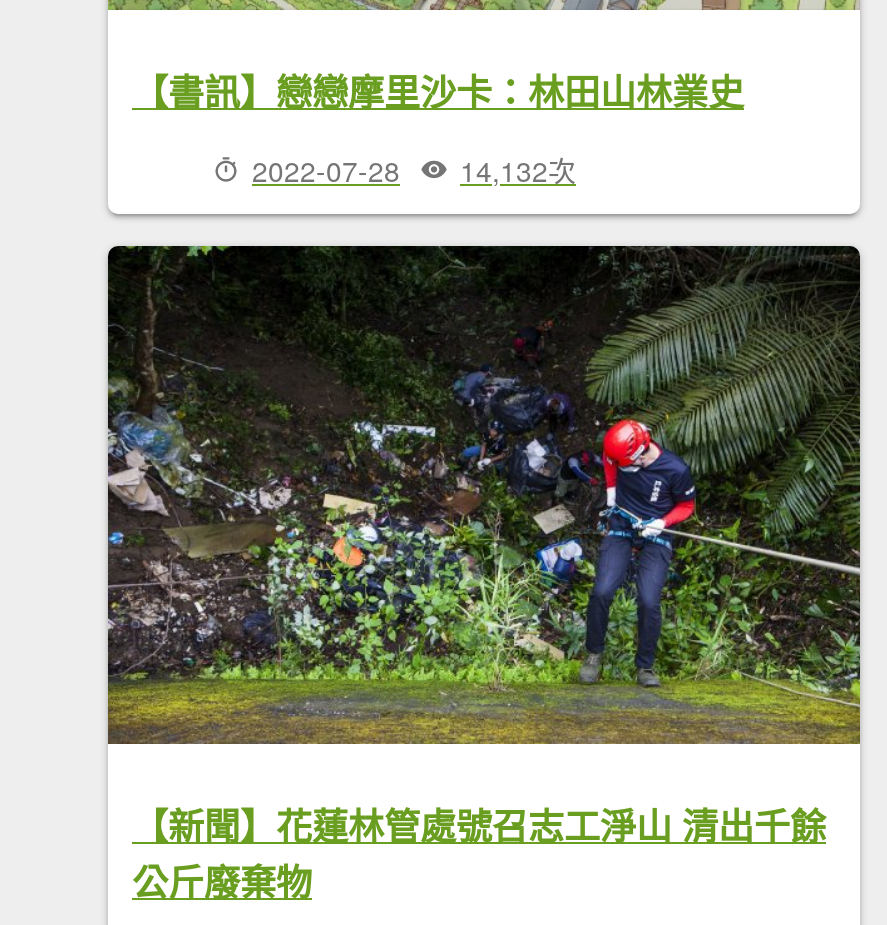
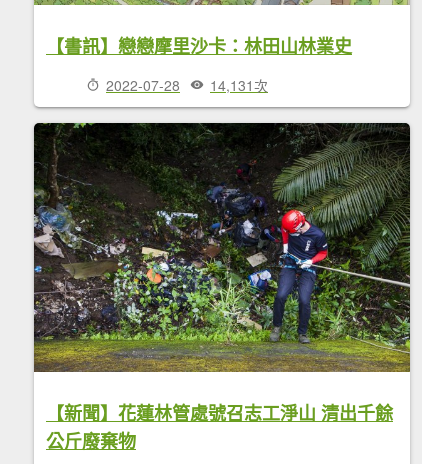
- 2022-07-28 14,132次
+ 2022-07-28 14,131次
